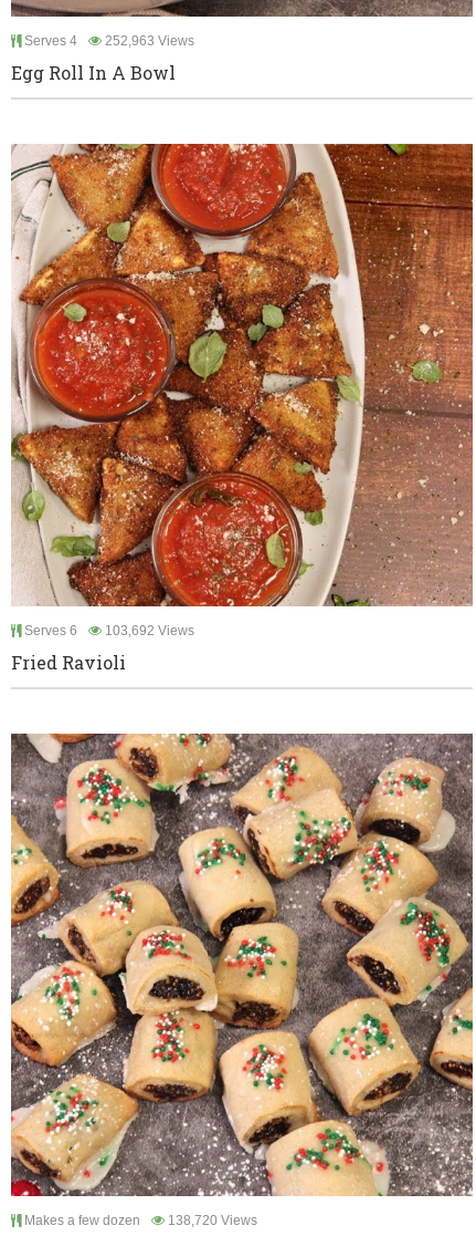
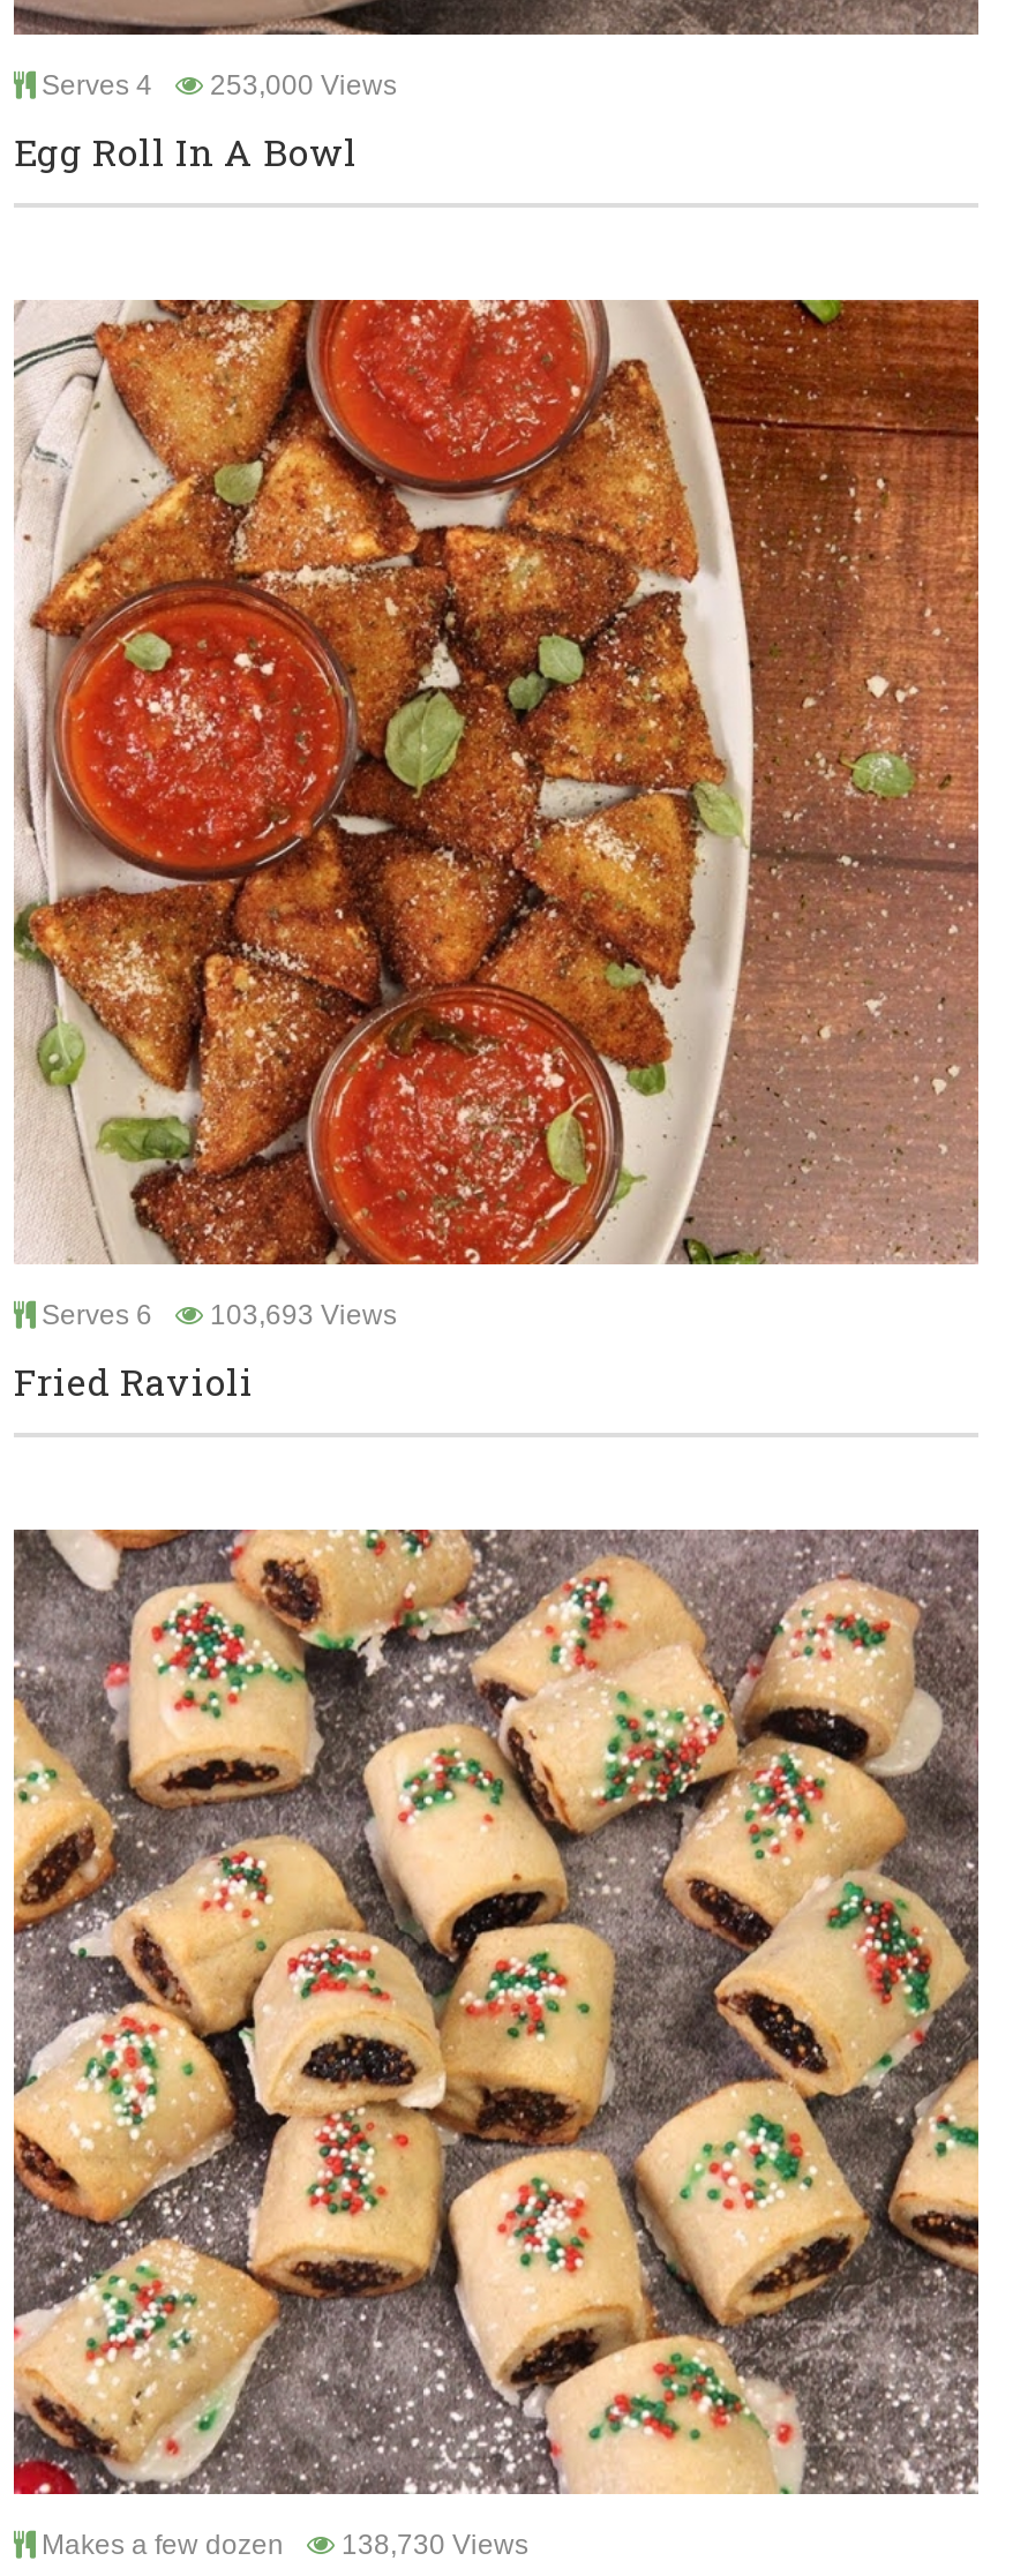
- Serves 4 252,963 Views
+ Serves 4 253,000 Views

- Serves 6 103,692 Views
+ Serves 6 103,693 Views

- Makes a few dozen 138,720 Views
+ Makes a few dozen 138,730 Views
